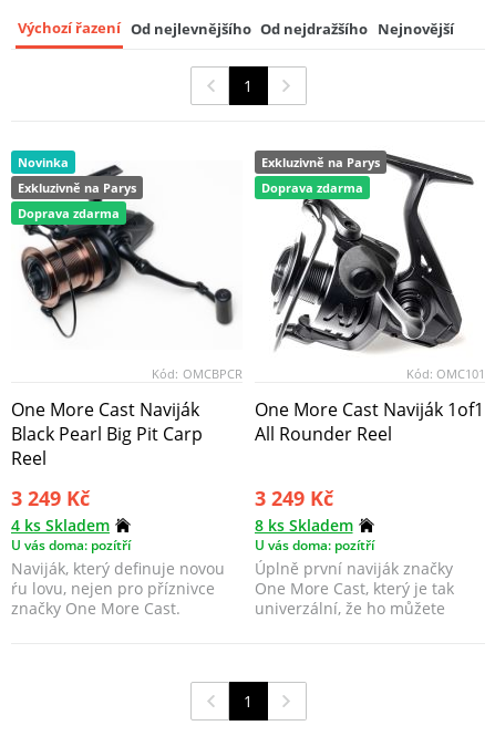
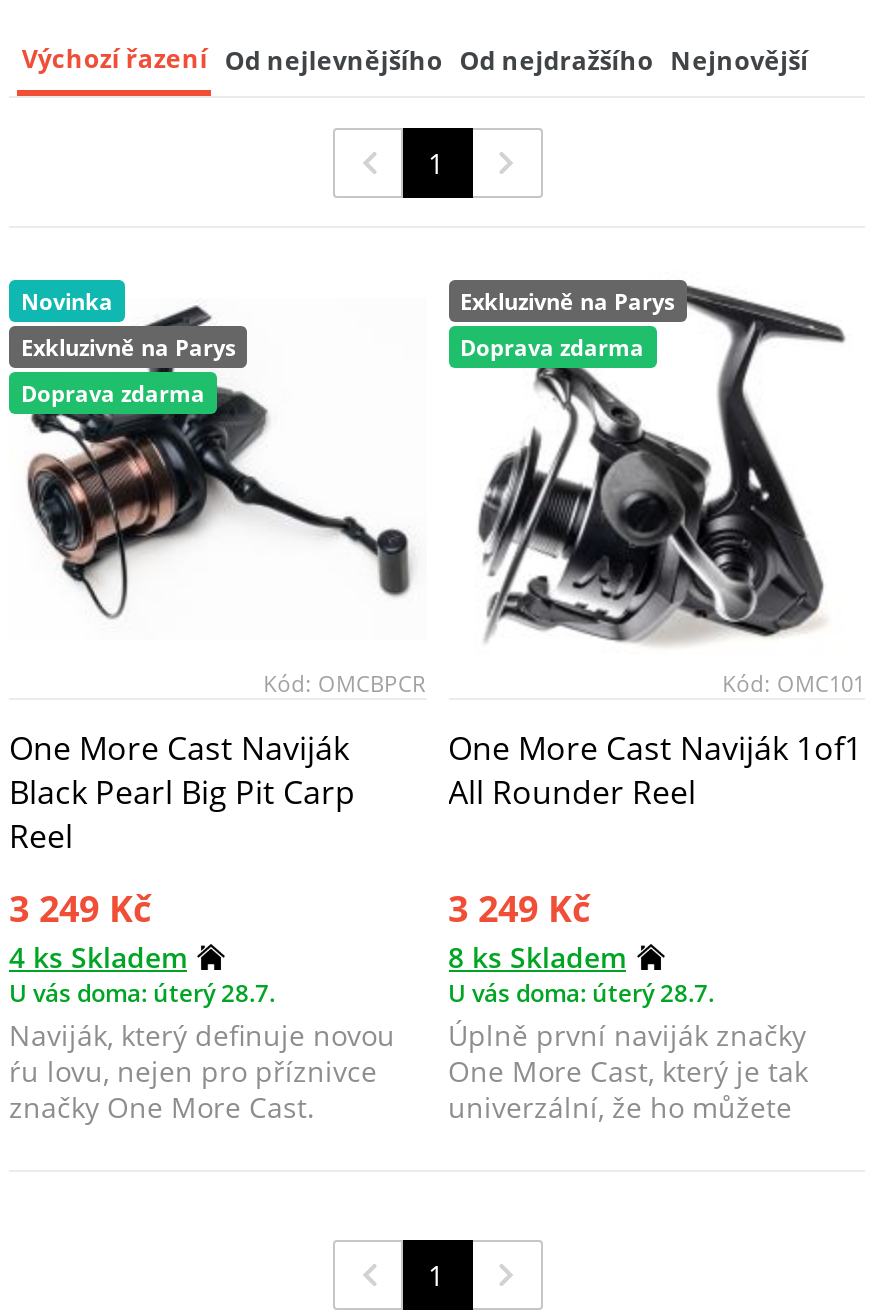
- U vás doma: pozítří
+ U vás doma: úterý 28.7.

- U vás doma: pozítří
+ U vás doma: úterý 28.7.
